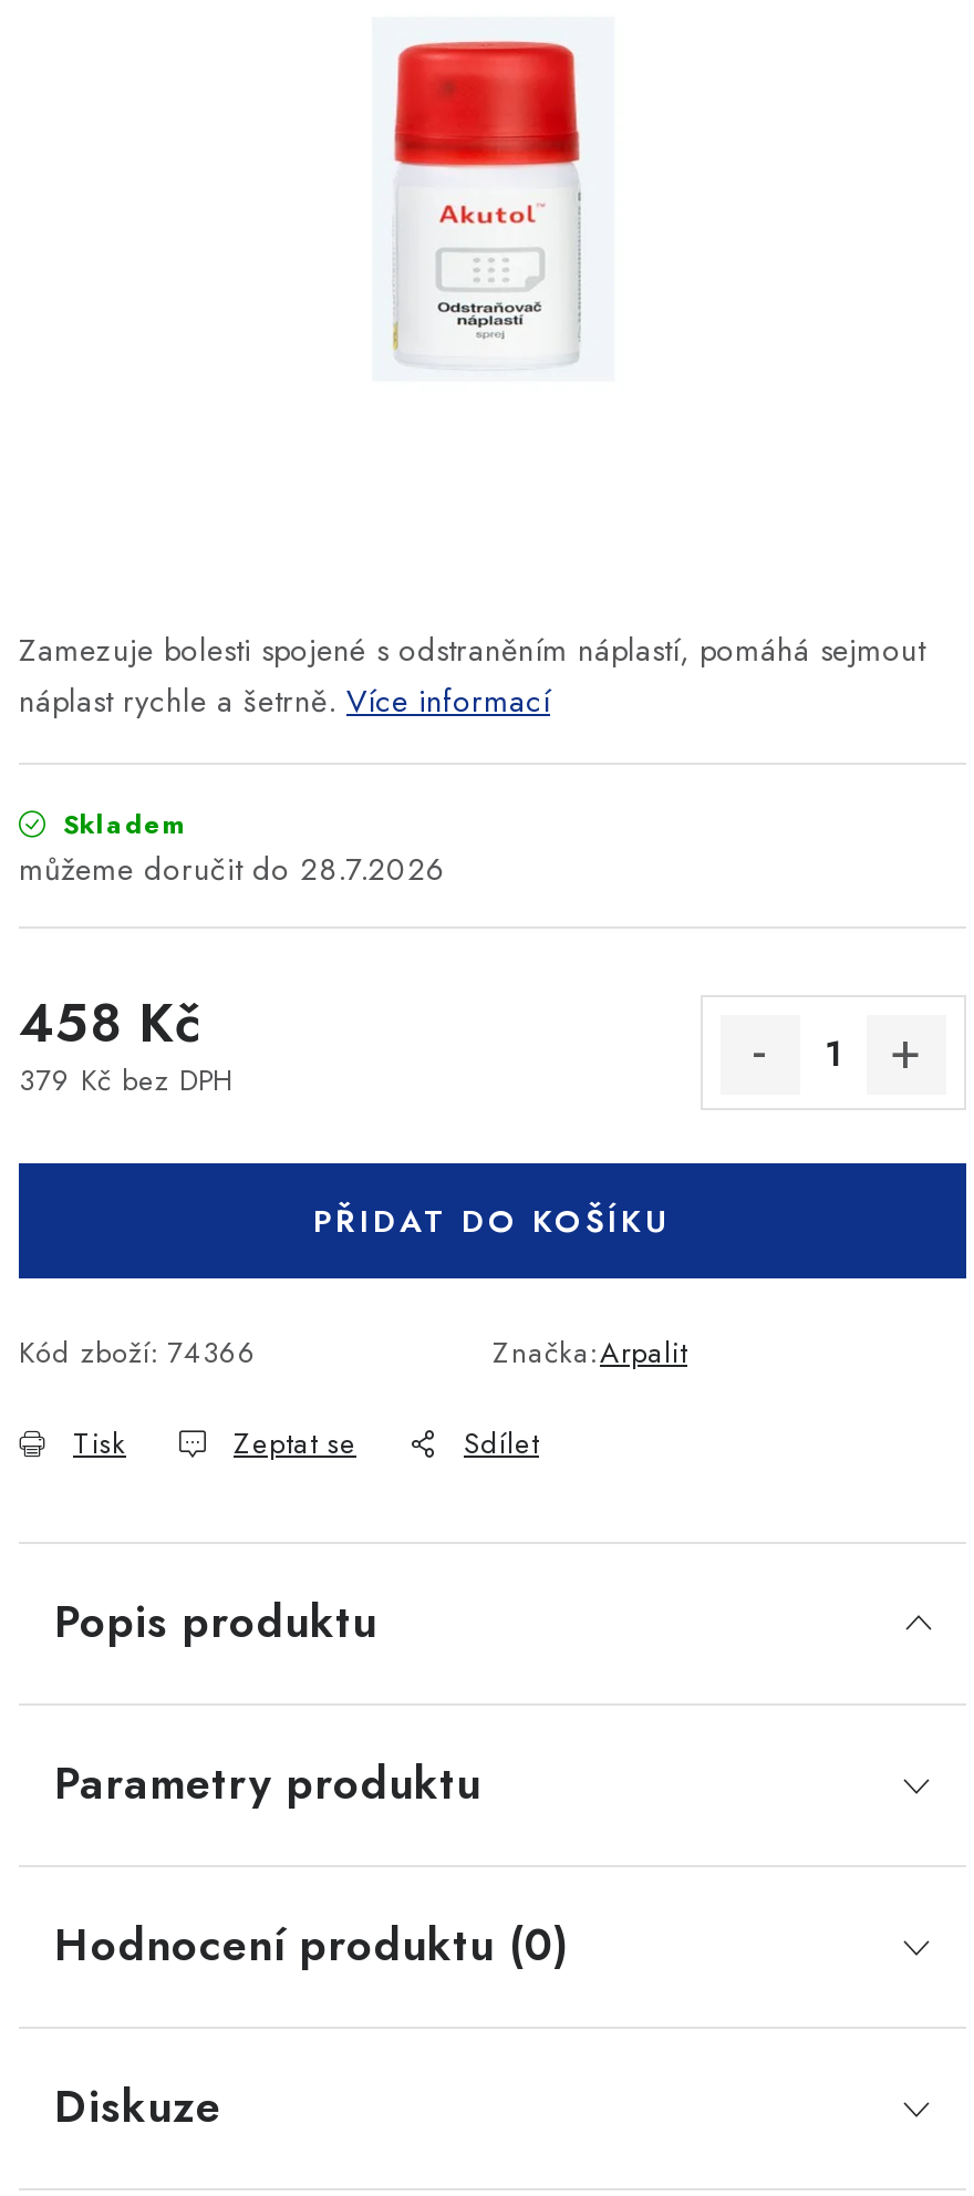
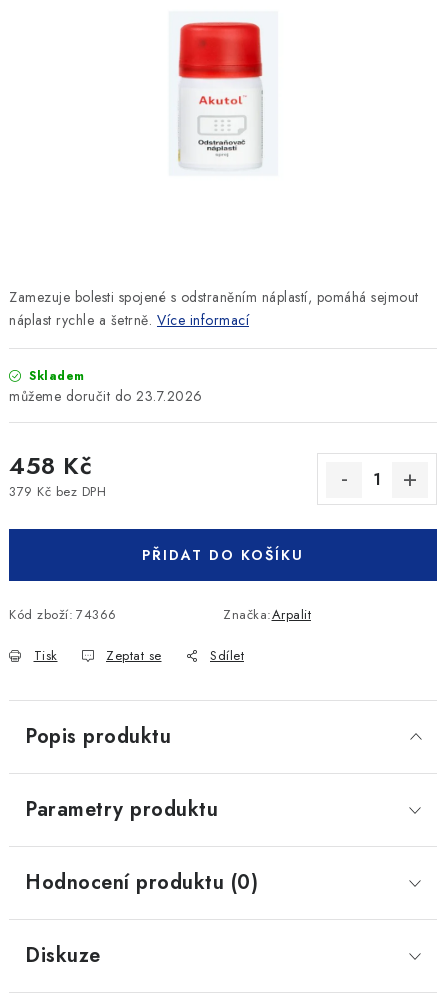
- 28.7.2026
+ 23.7.2026
